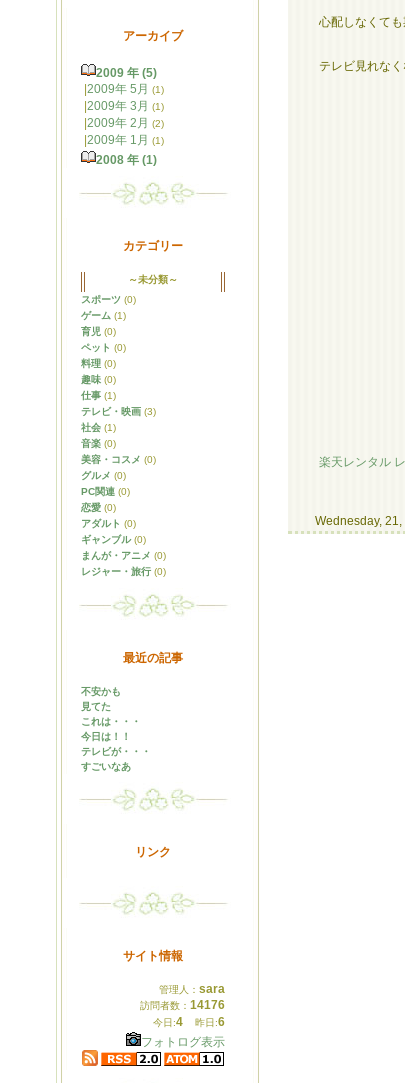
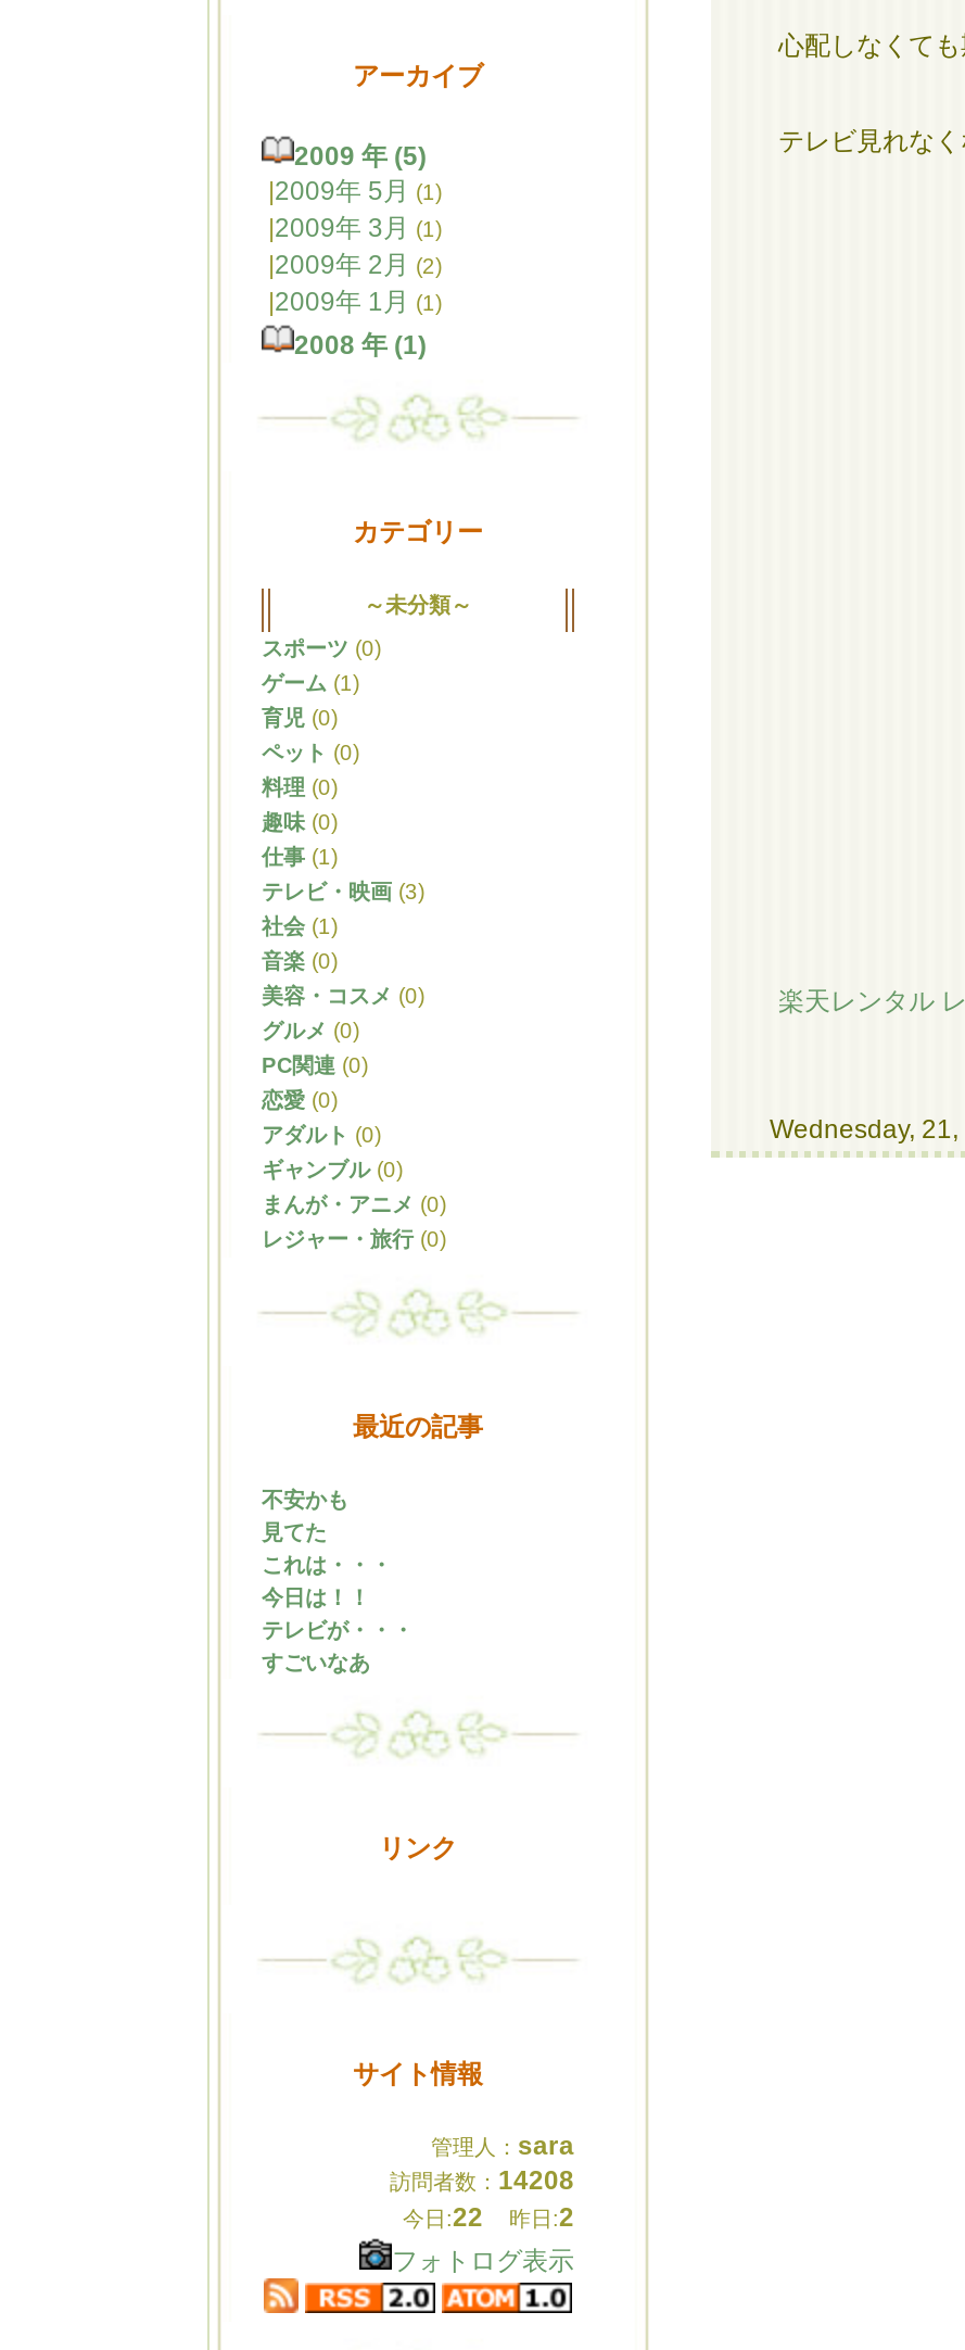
- 訪問者数：14176
+ 訪問者数：14208

- 今日: 4
+ 今日: 22

- 昨日: 6
+ 昨日: 2
